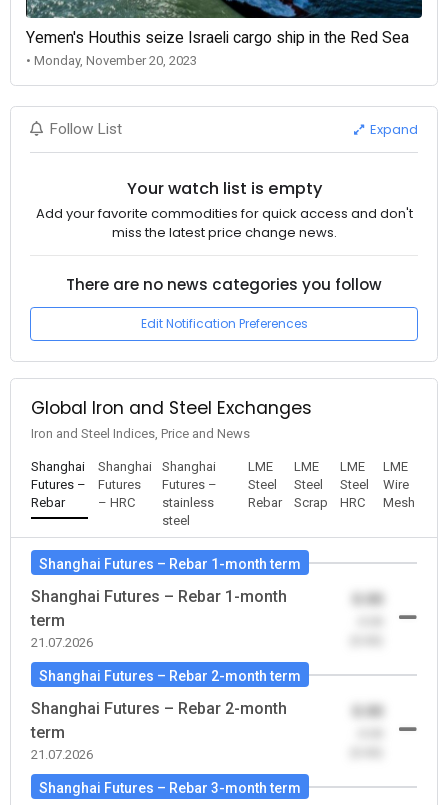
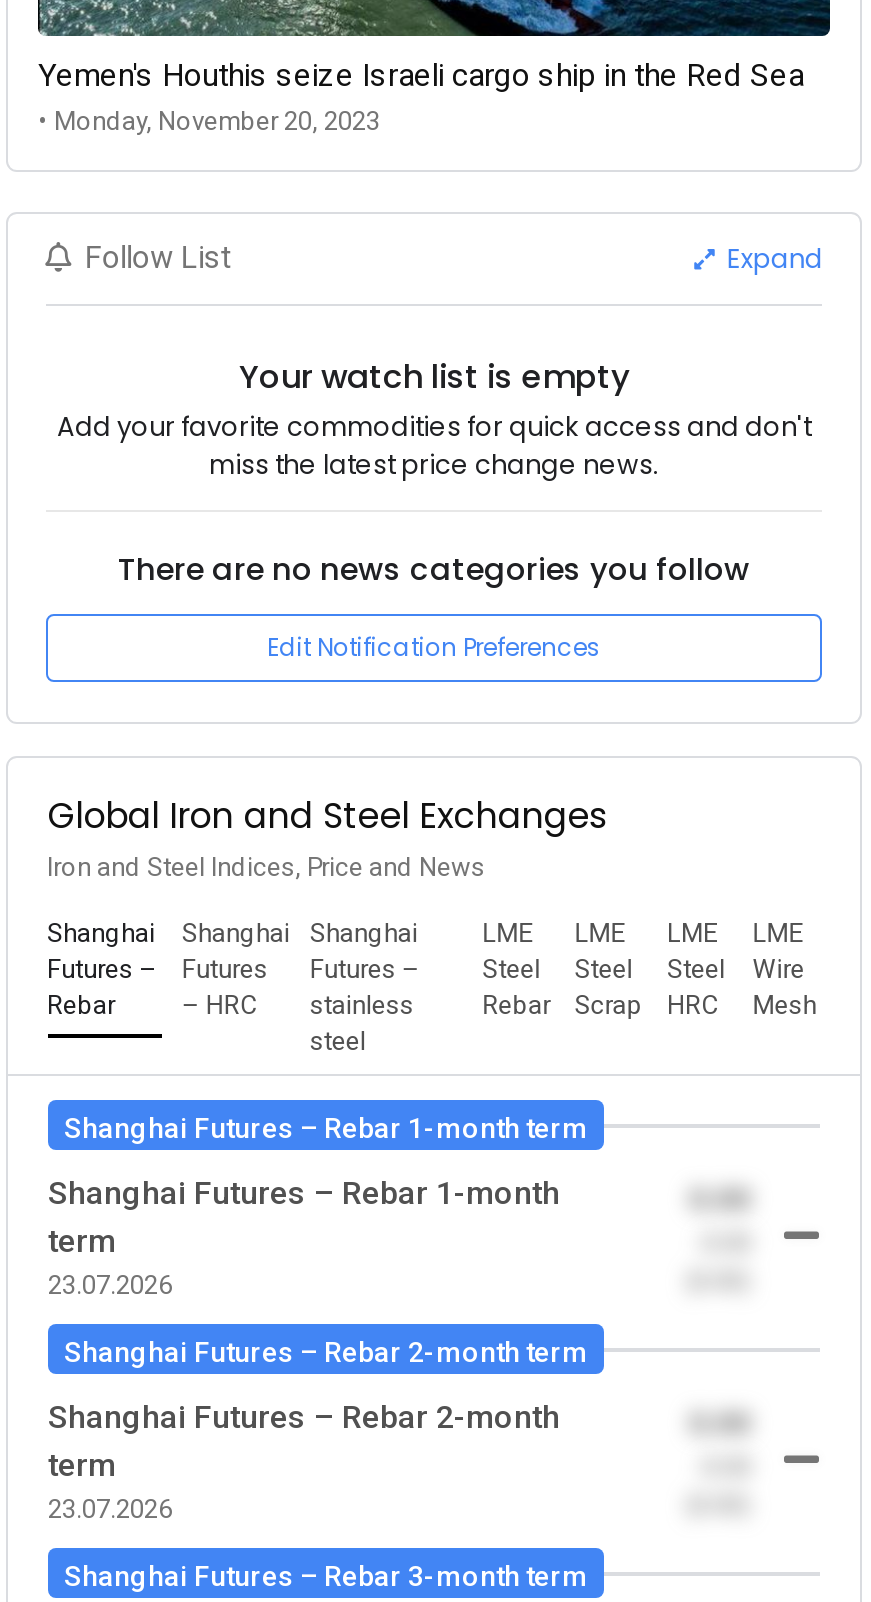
- 21.07.2026
+ 23.07.2026

- 21.07.2026
+ 23.07.2026
